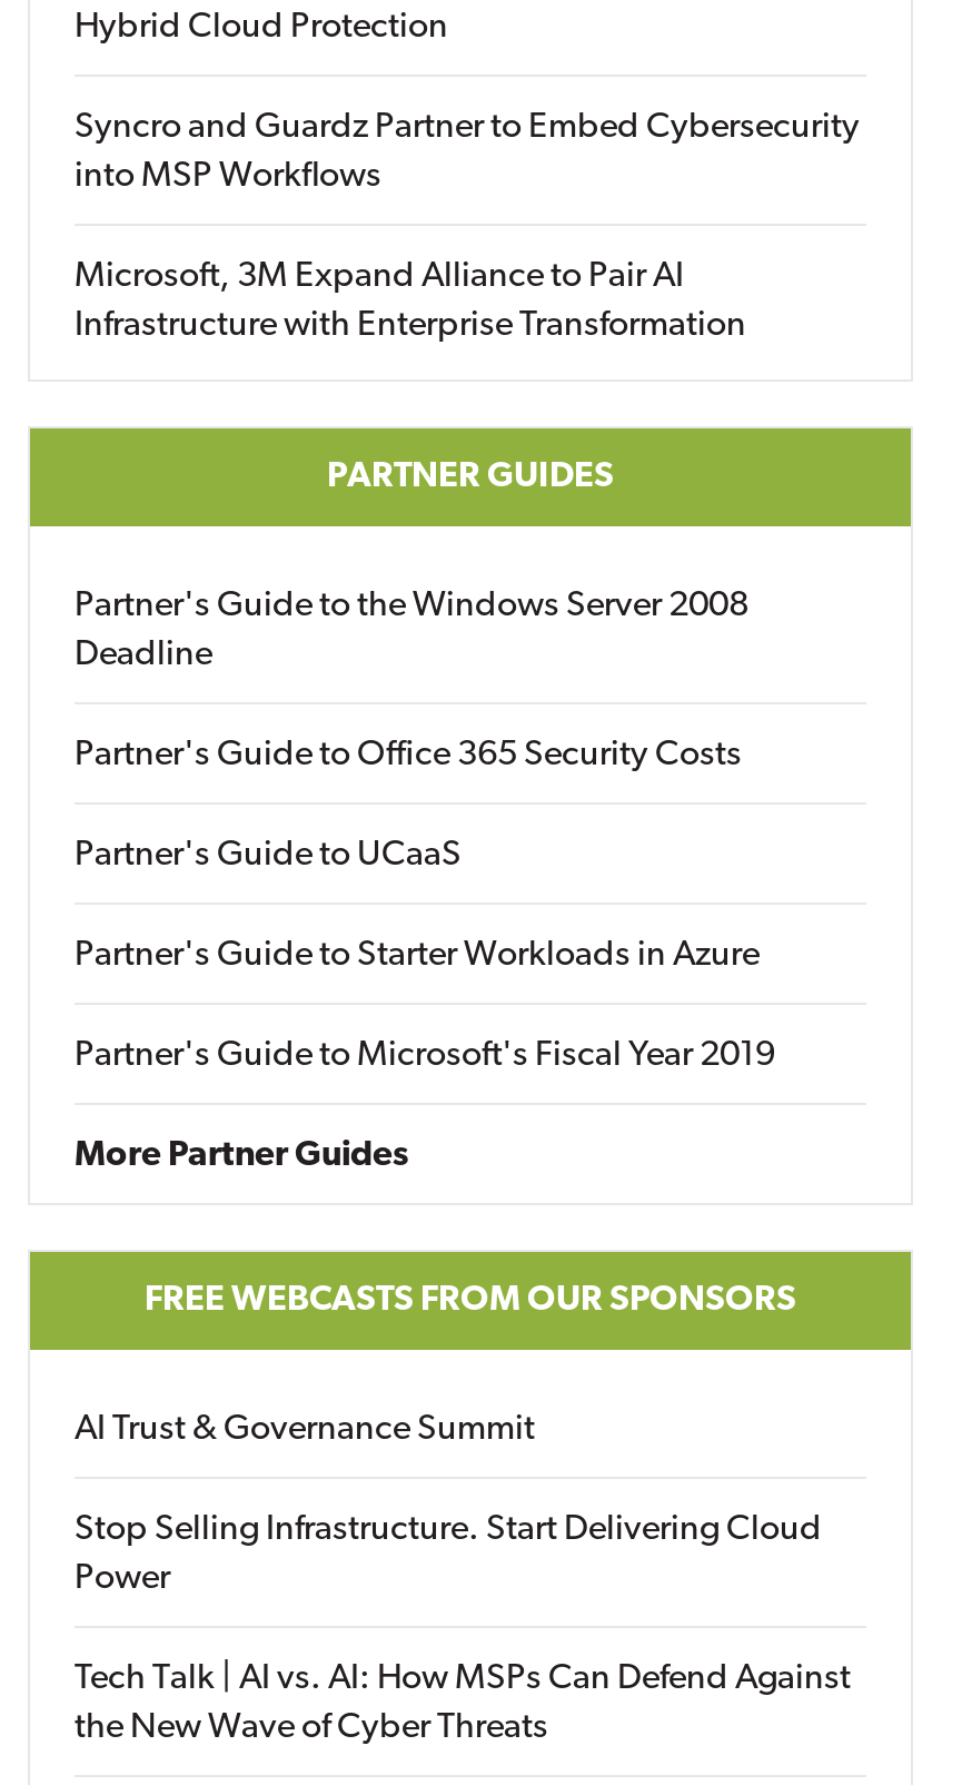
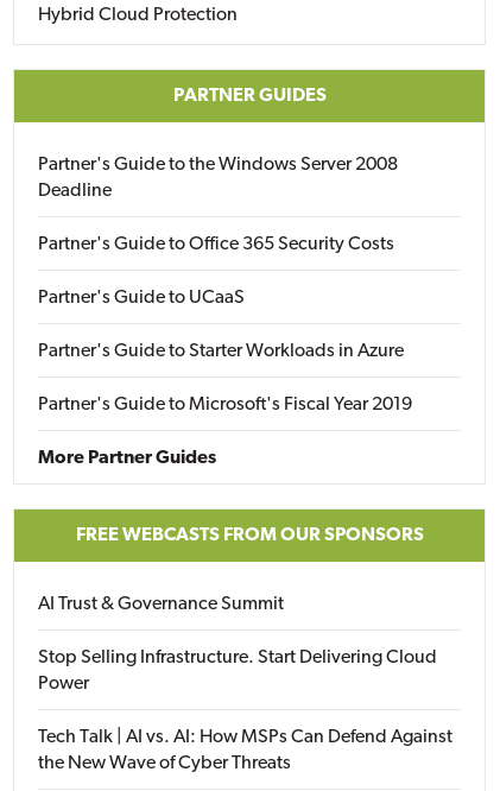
- Syncro and Guardz Partner to Embed Cybersecurity
- into MSP Workflows
- Microsoft, 3M Expand Alliance to Pair AI
- Infrastructure with Enterprise Transformation
